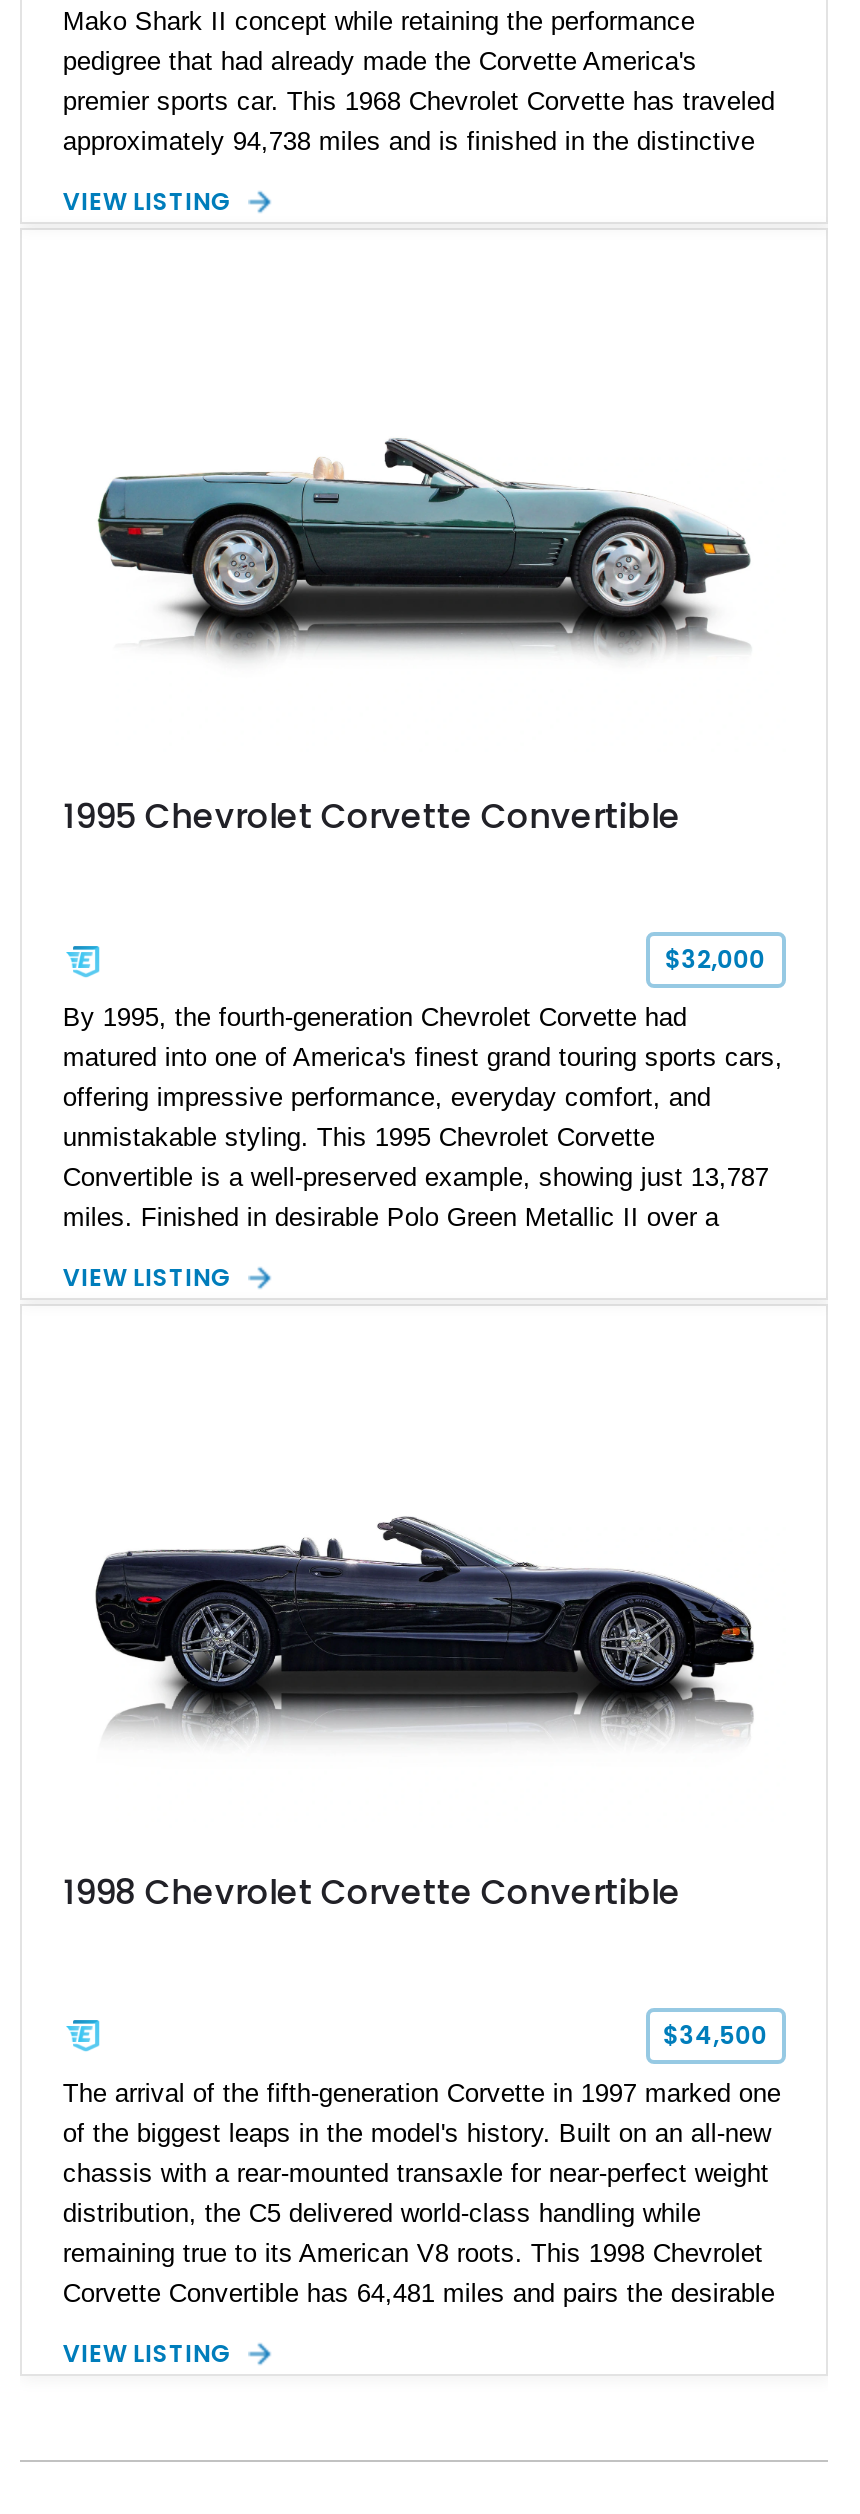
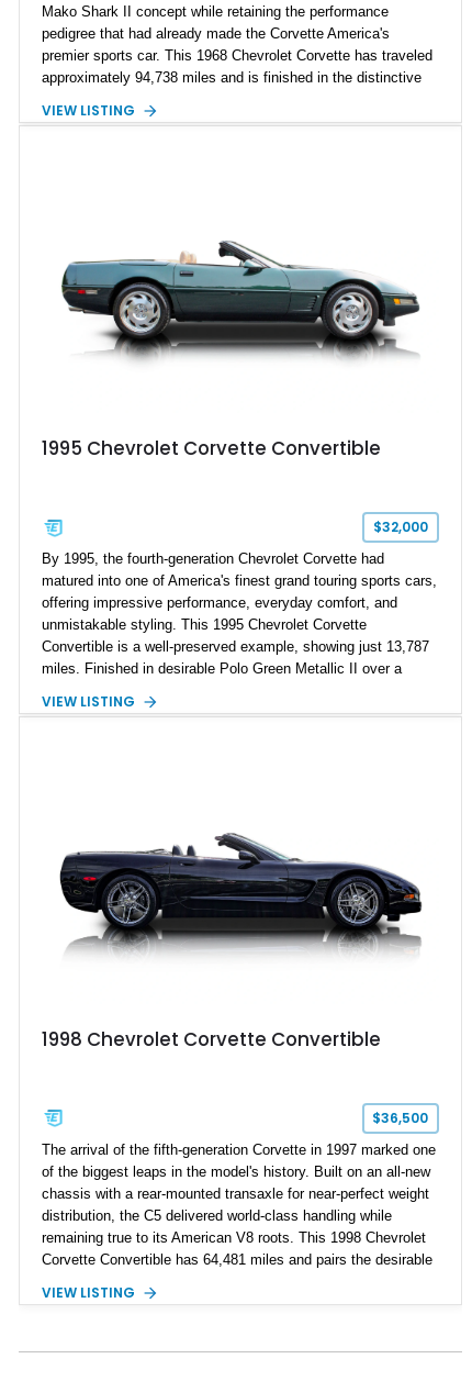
- $34,500
+ $36,500
